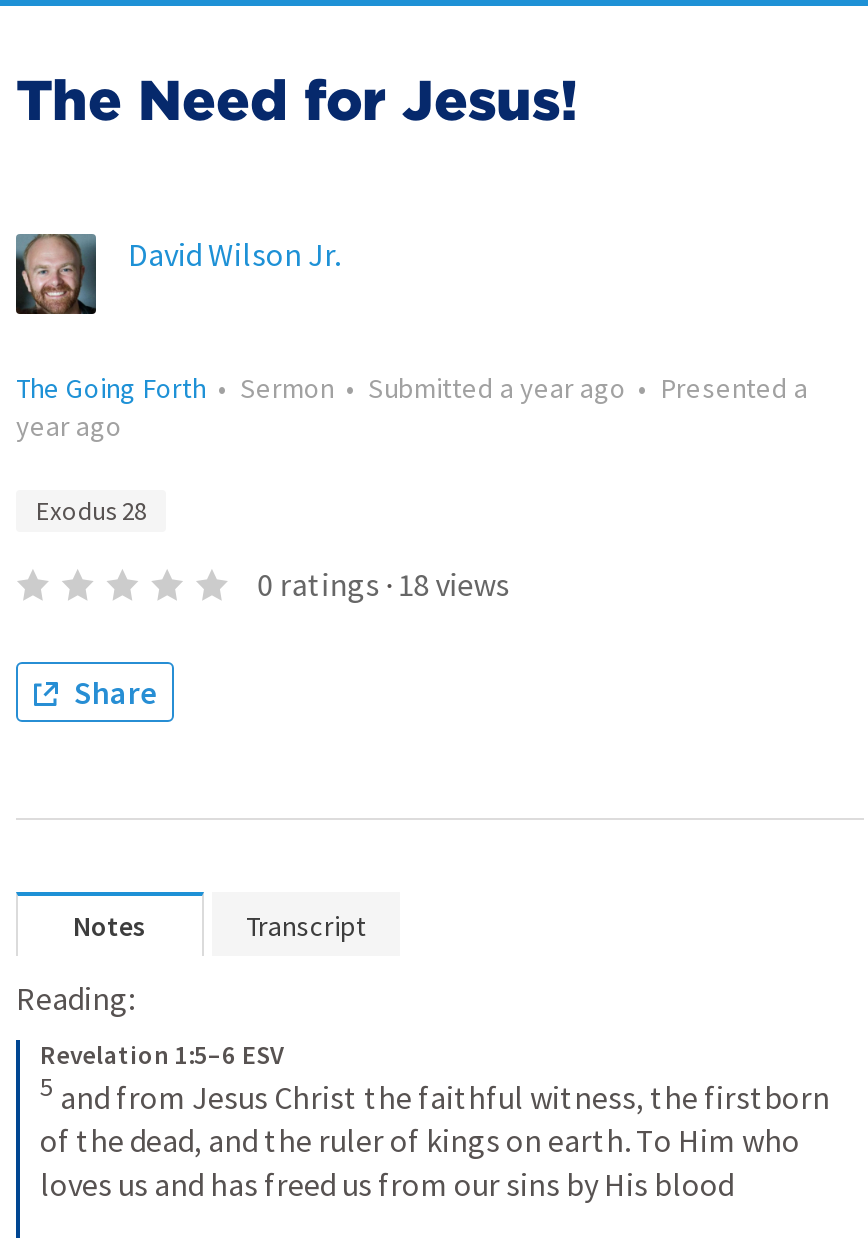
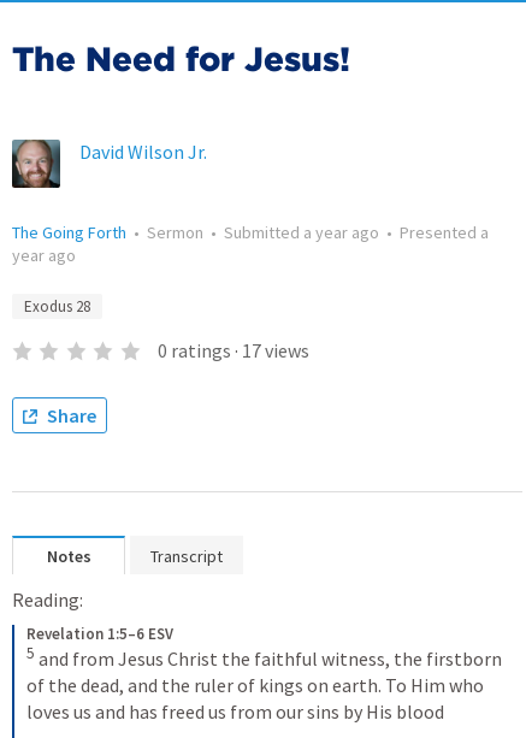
- 0 ratings · 18 views
+ 0 ratings · 17 views
